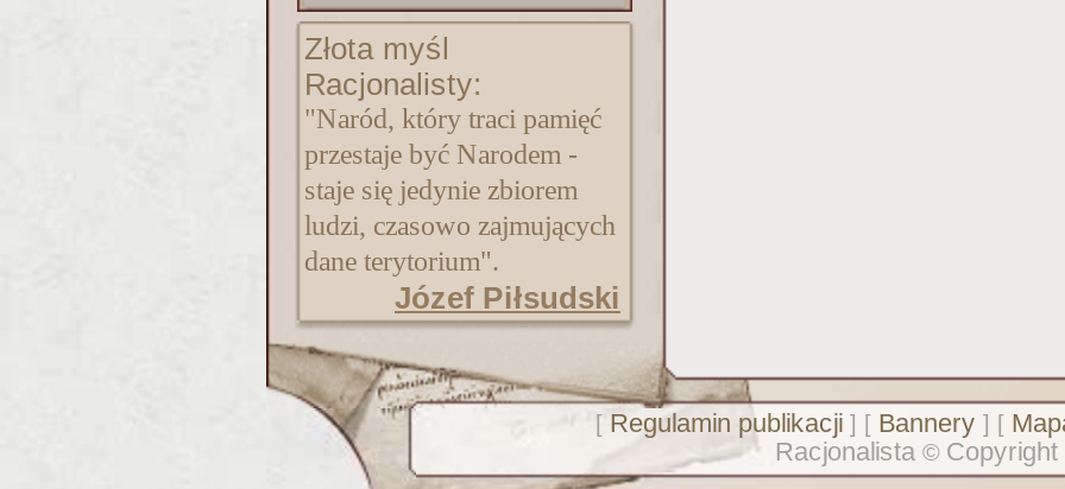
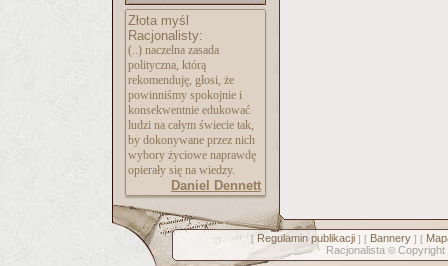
- "Naród, który traci pamięć
- przestaje być Narodem -
- staje się jedynie zbiorem
- ludzi, czasowo zajmujących
- dane terytorium".
- Józef Piłsudski
+ (..) naczelna zasada
+ polityczna, którą
+ rekomenduję, głosi, że
+ powinniśmy spokojnie i
+ konsekwentnie edukować
+ ludzi na całym świecie tak,
+ by dokonywane przez nich
+ wybory życiowe naprawdę
+ opierały się na wiedzy.
+ Daniel Dennett
